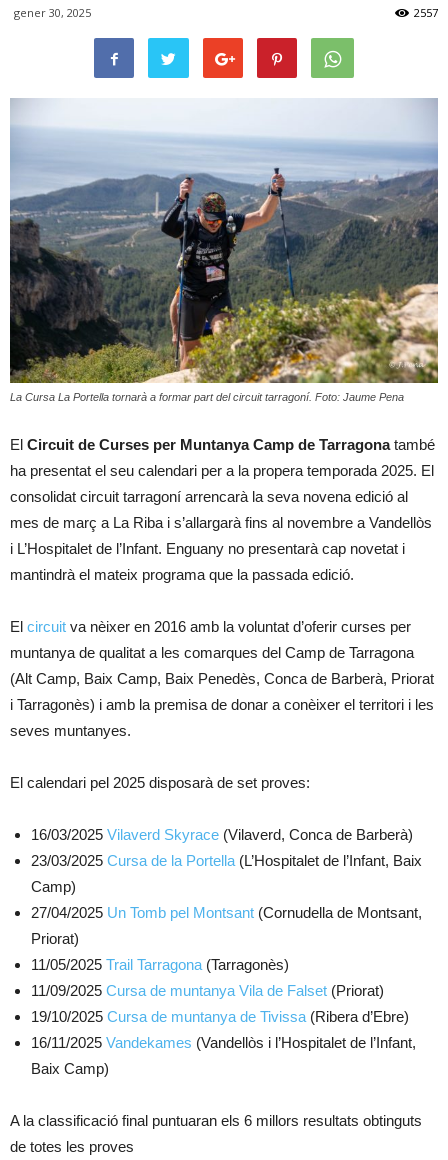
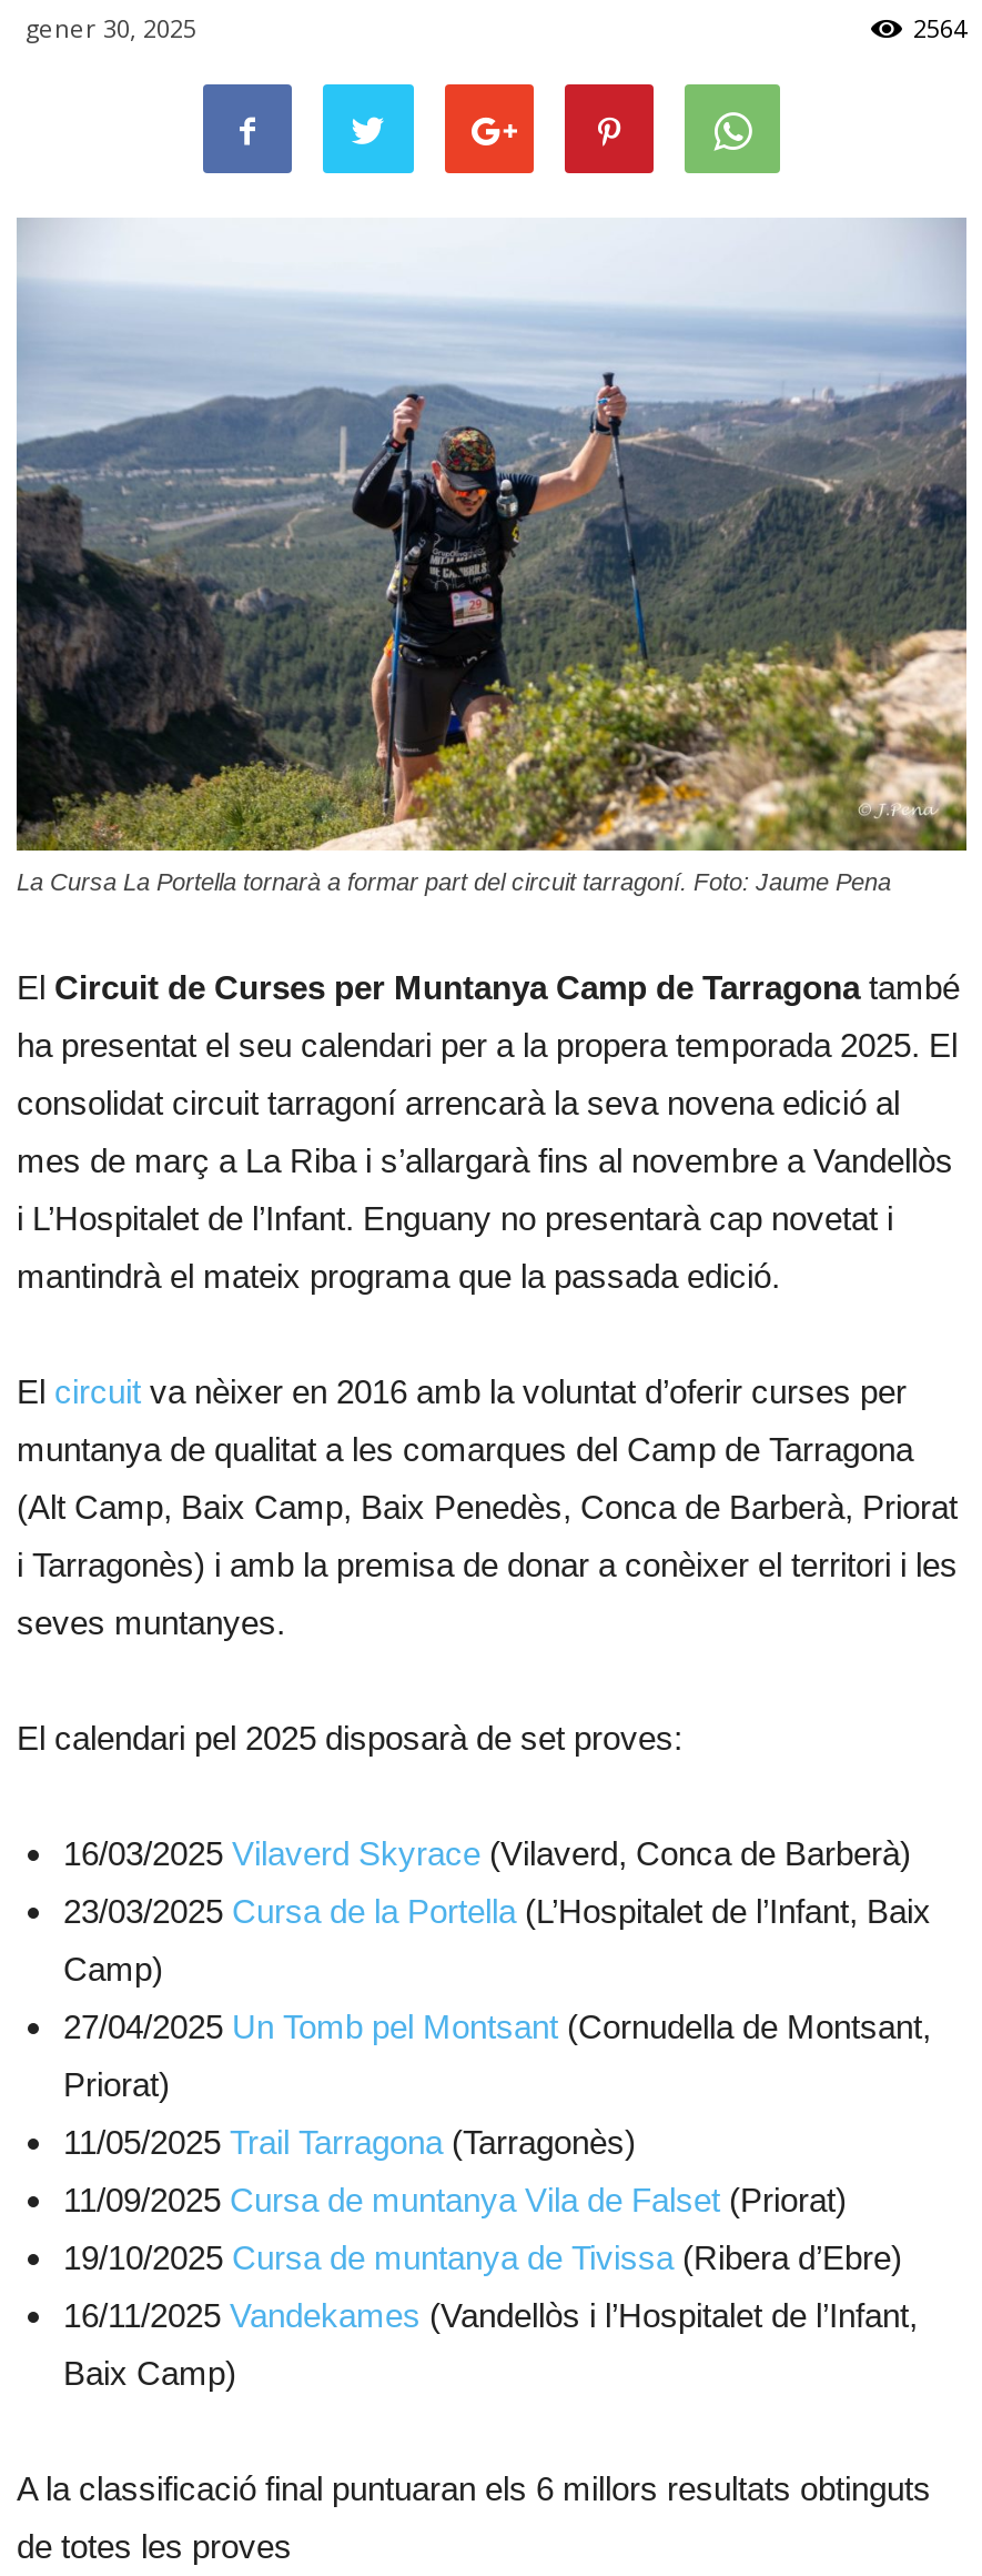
- 2557
+ 2564
